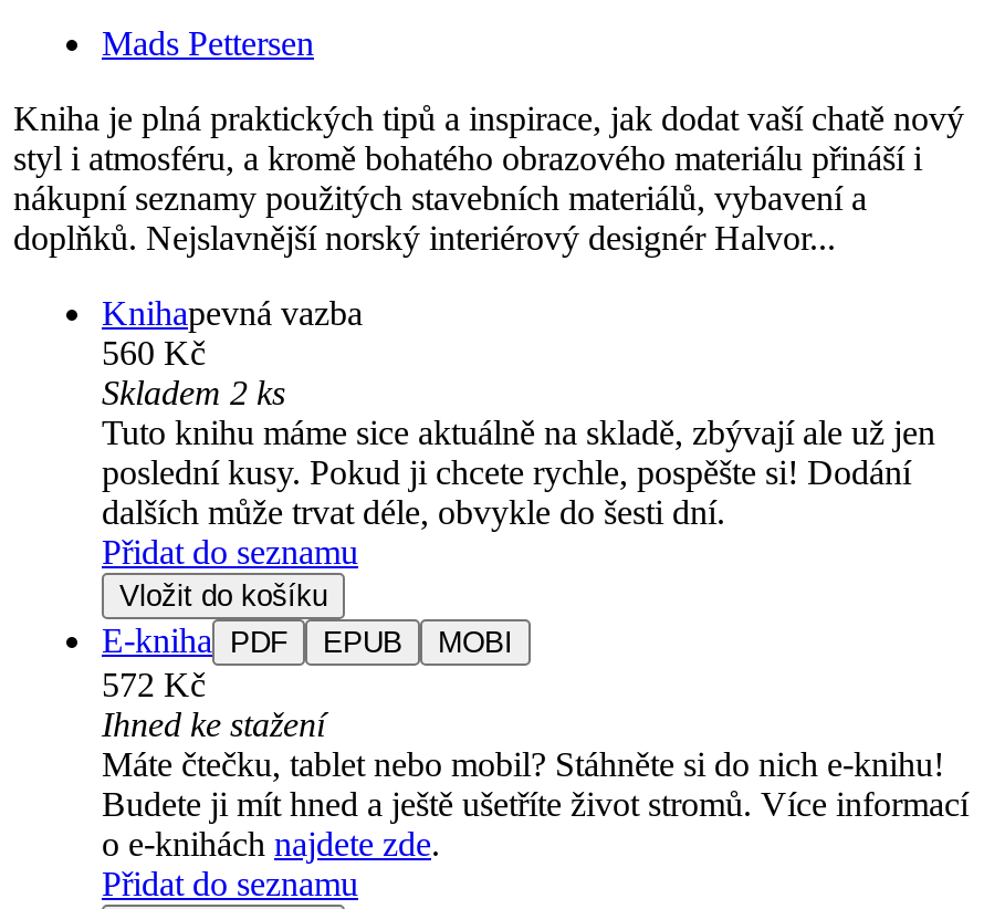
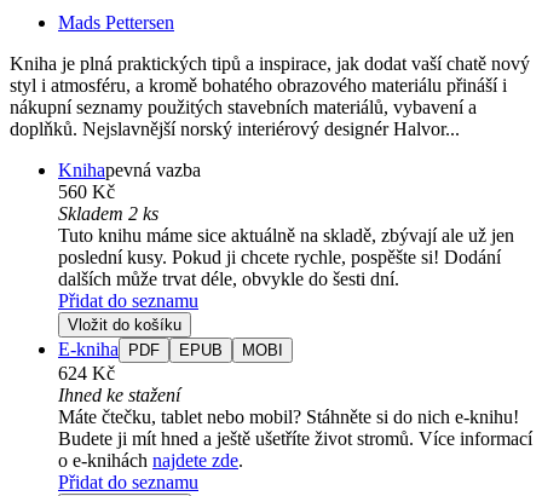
- 572 Kč
+ 624 Kč
